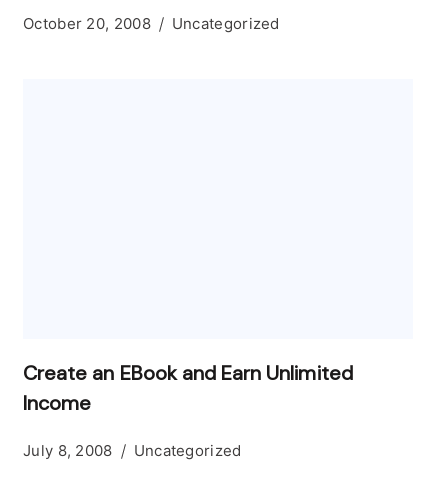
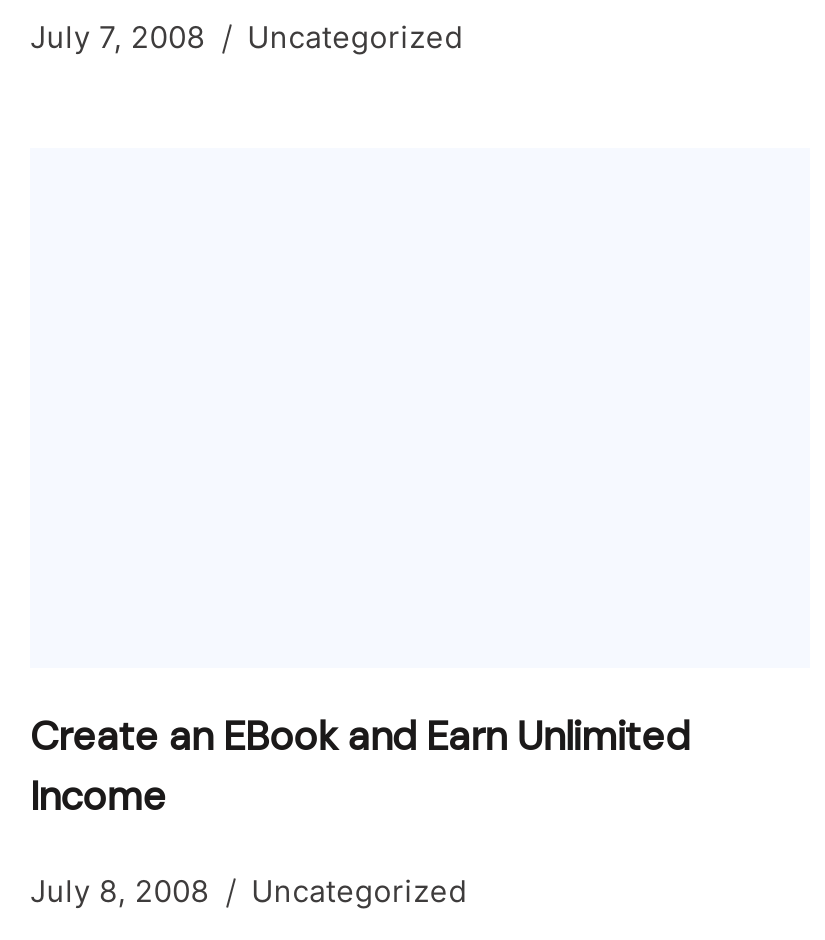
- October 20, 2008 Uncategorized
+ July 7, 2008 Uncategorized
